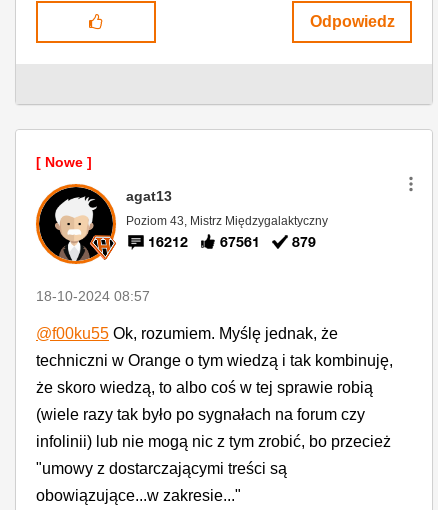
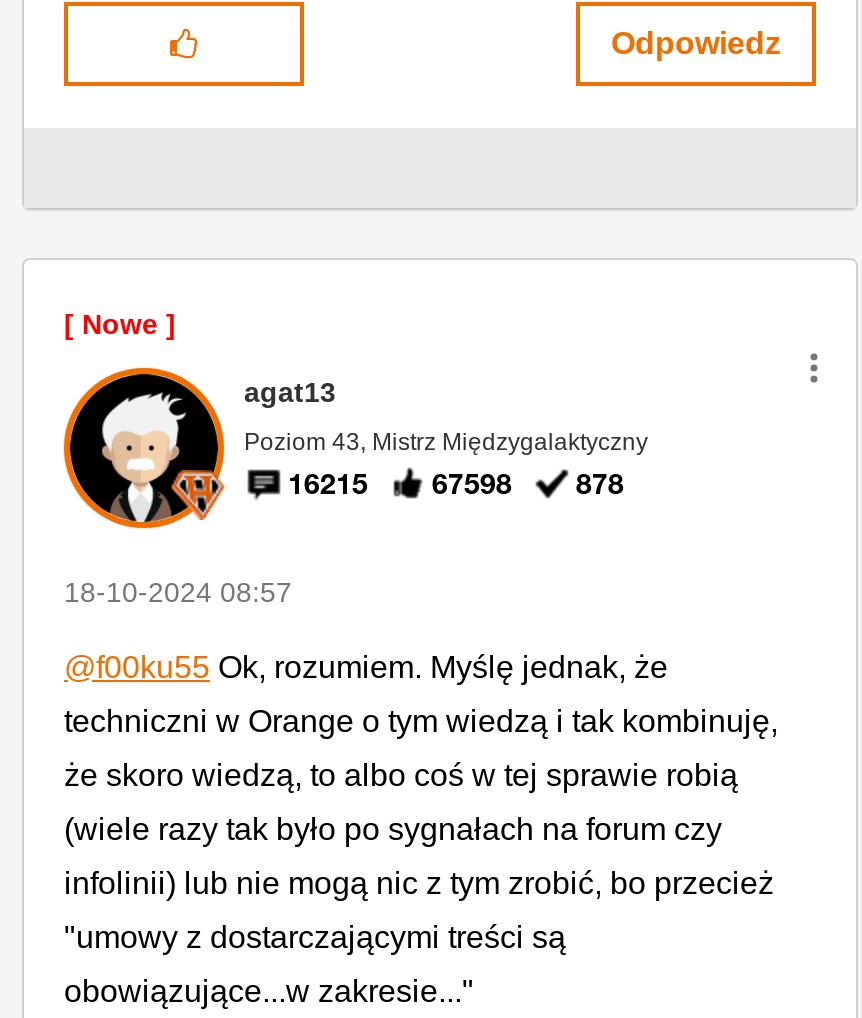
- 16212
+ 16215

- 67561
+ 67598

- 879
+ 878
